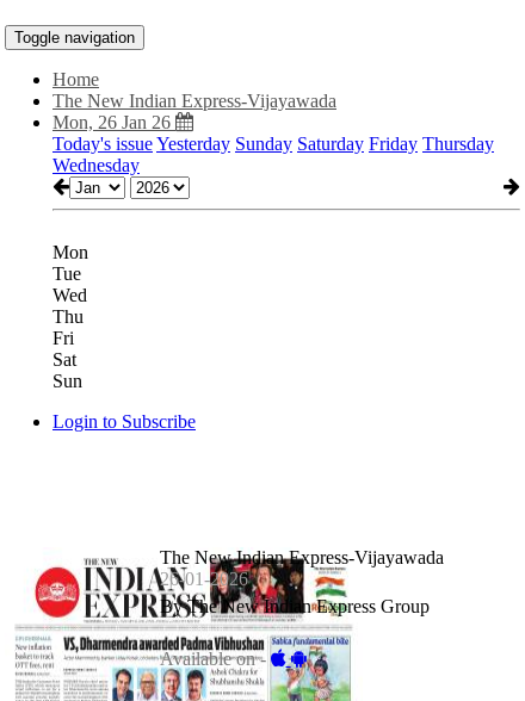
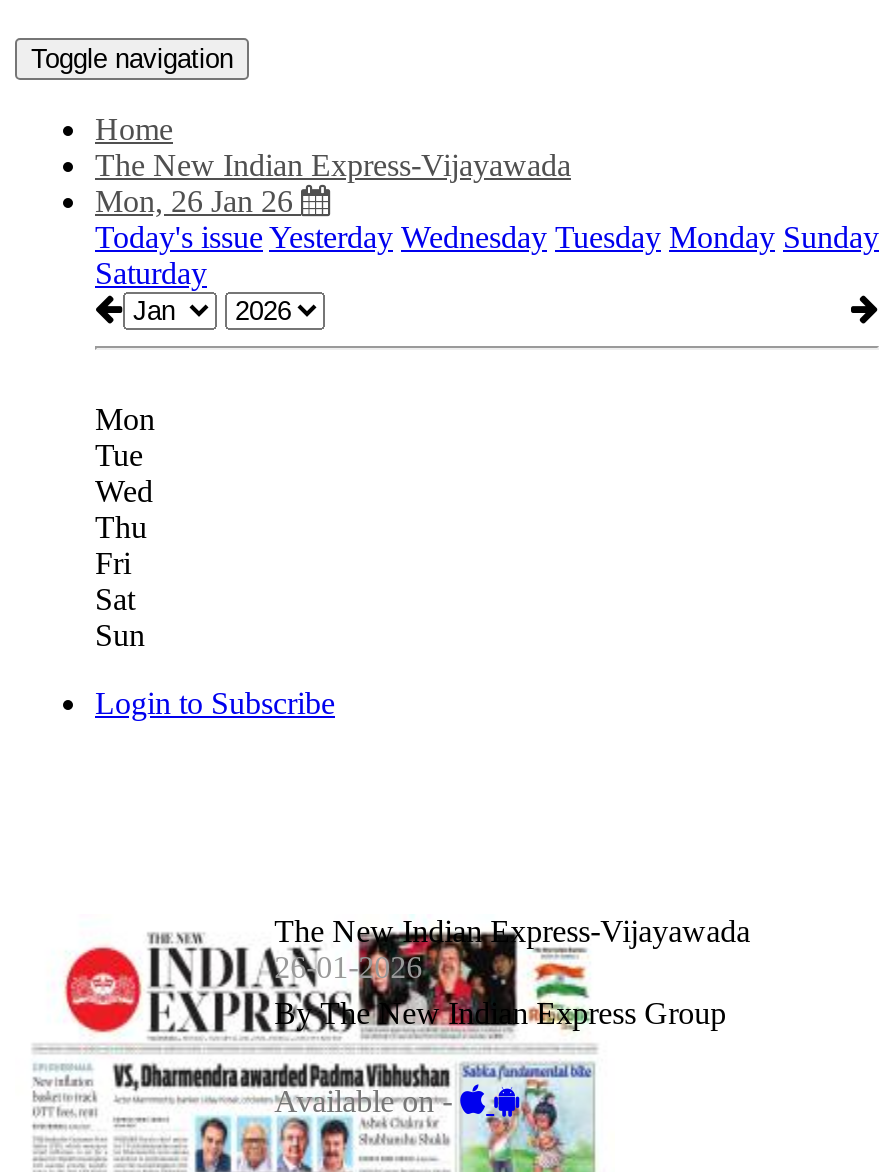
- Today's issue Yesterday Sunday Saturday Friday Thursday
- Wednesday
+ Today's issue Yesterday Wednesday Tuesday Monday Sunday
+ Saturday
